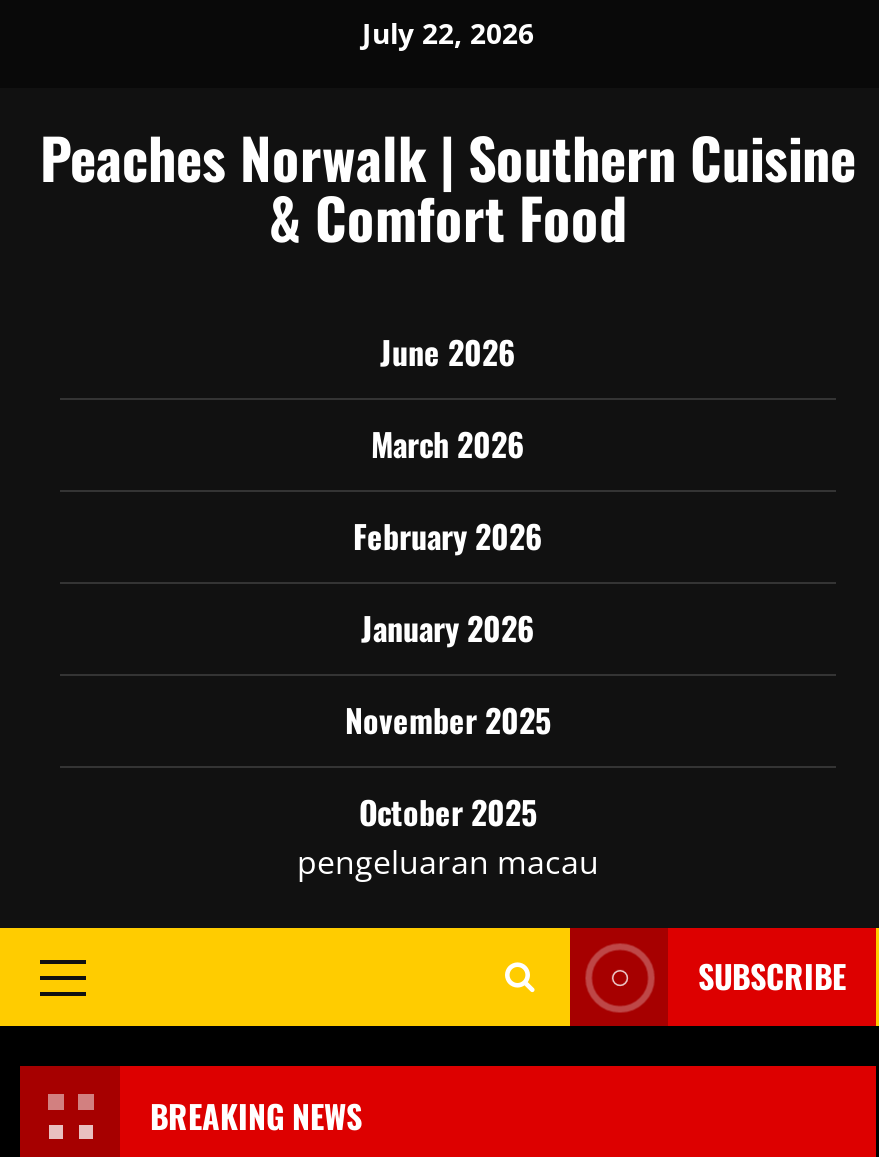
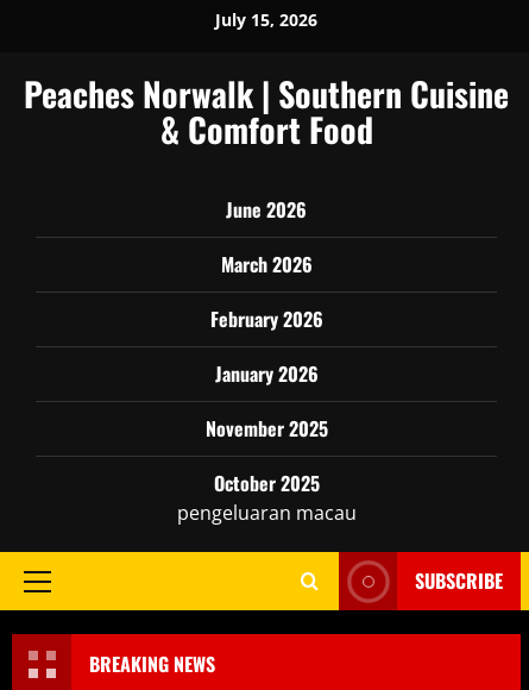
- July 22, 2026
+ July 15, 2026
